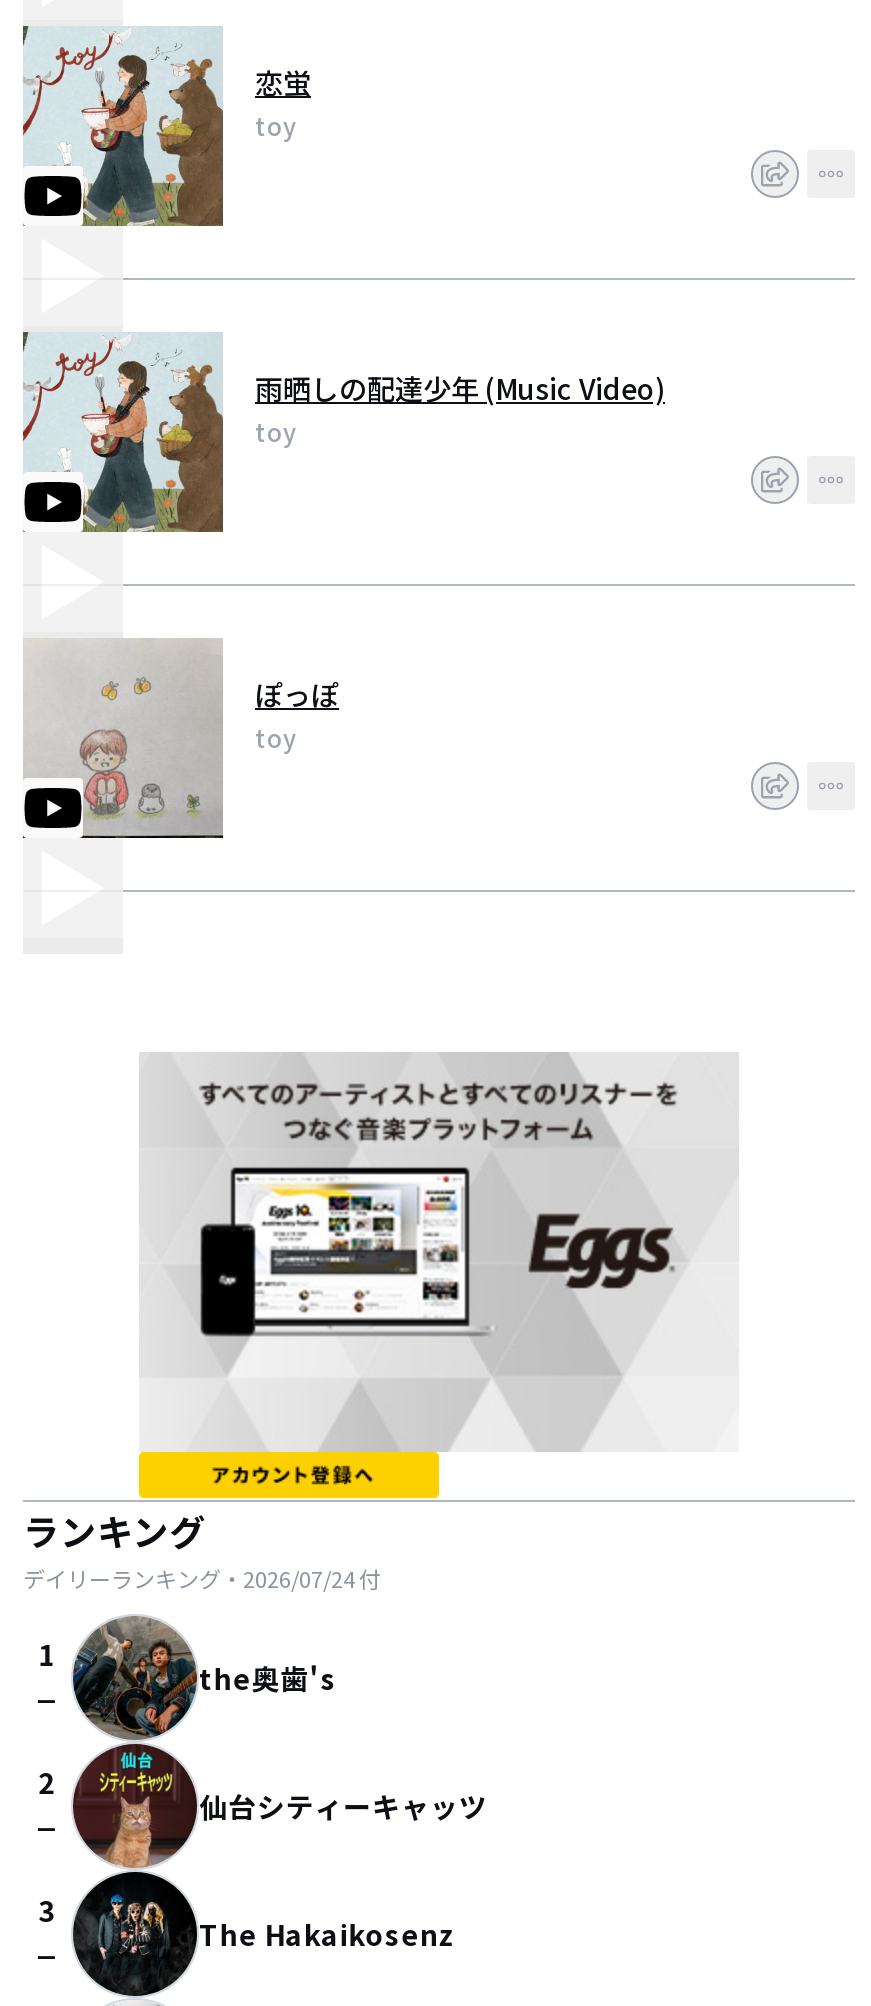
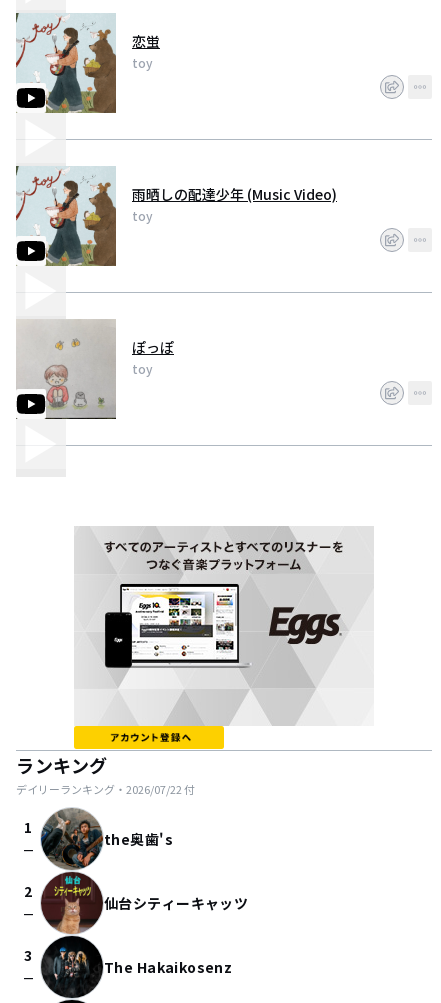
- デイリーランキング・2026/07/24付
+ デイリーランキング・2026/07/22付
